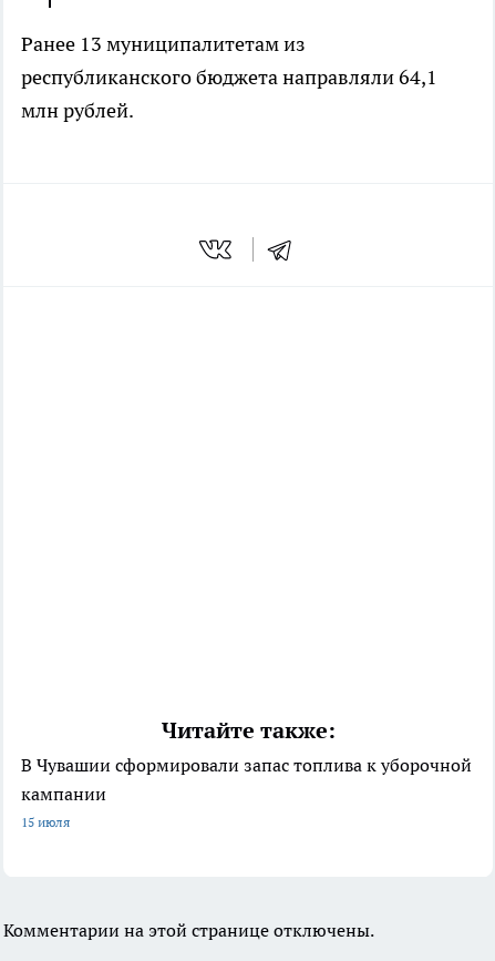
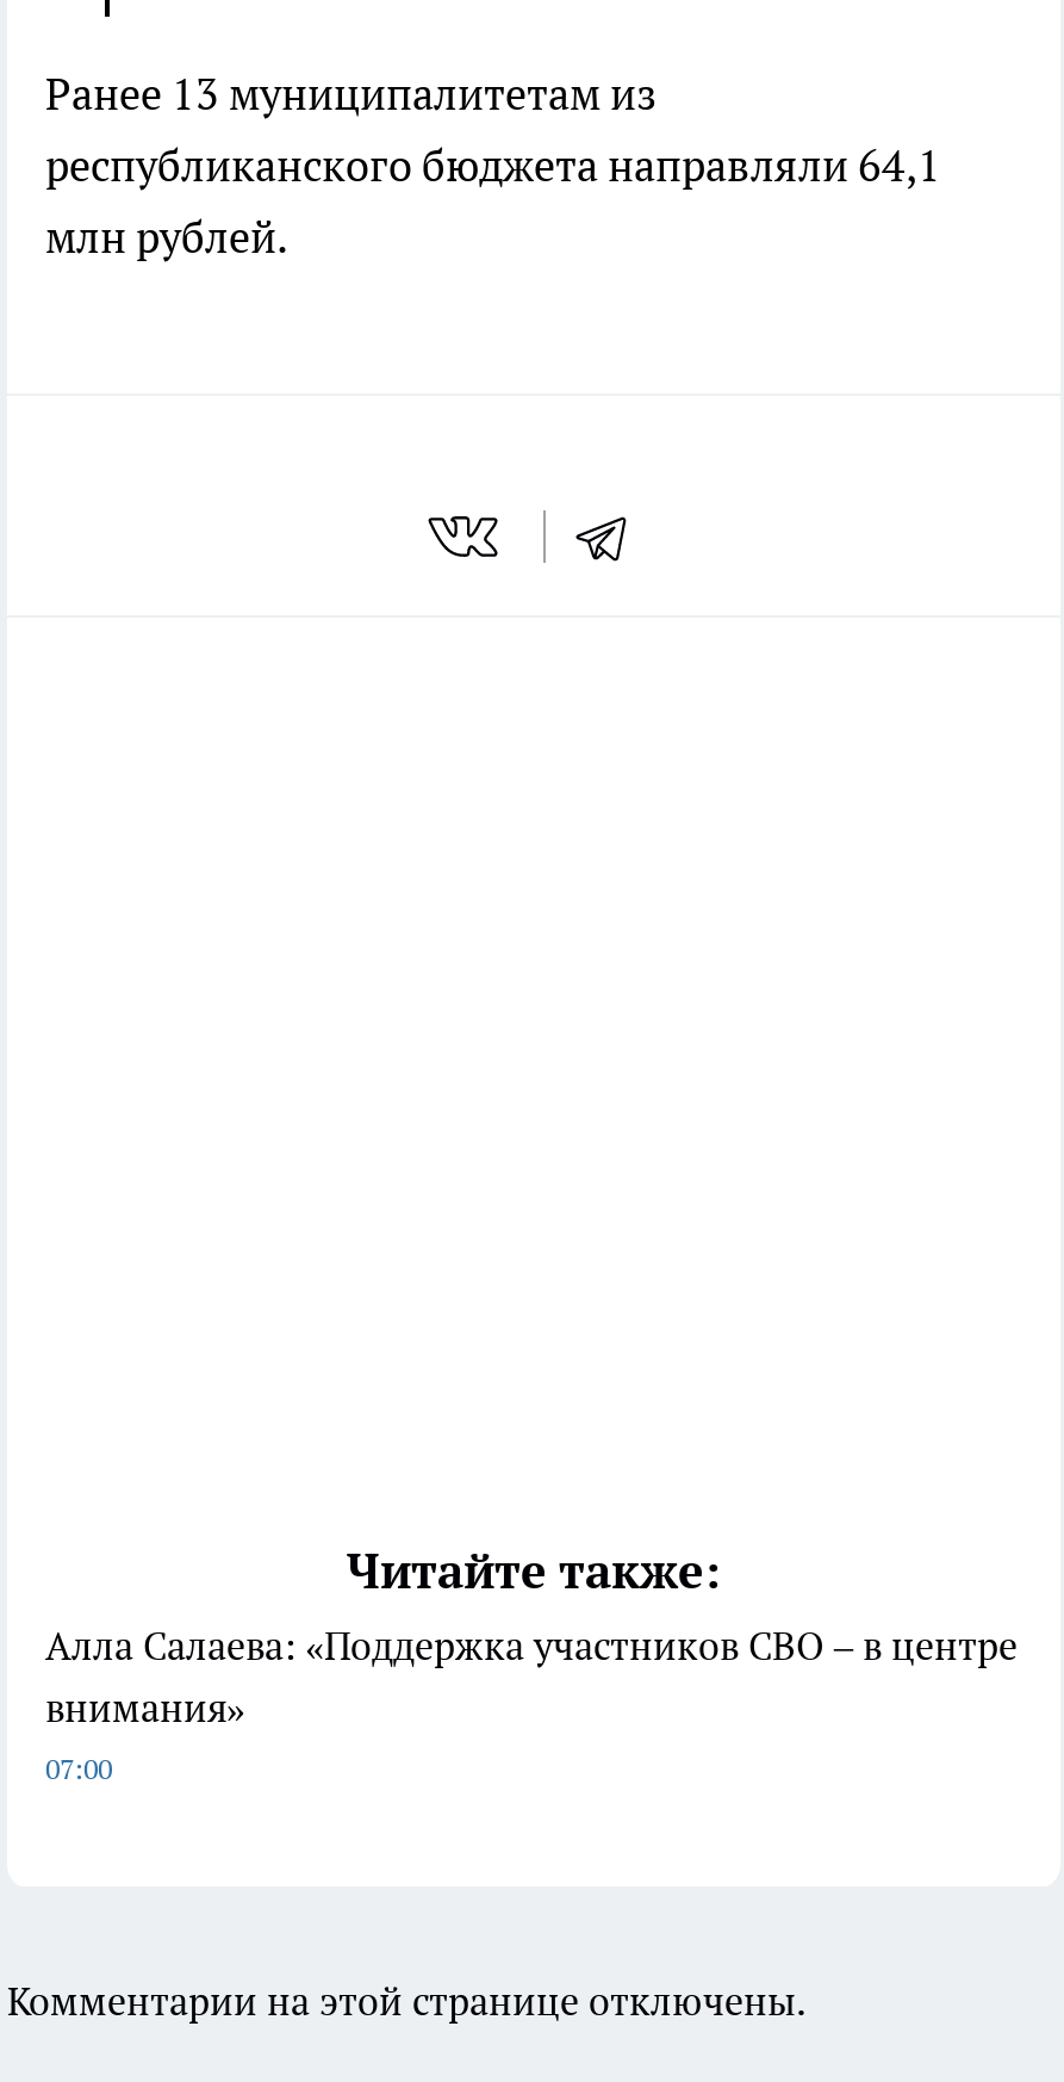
- В Чувашии сформировали запас топлива к уборочной
- кампании
- 15 июля
+ Алла Салаева: «Поддержка участников СВО – в центре
+ внимания»
+ 07:00
